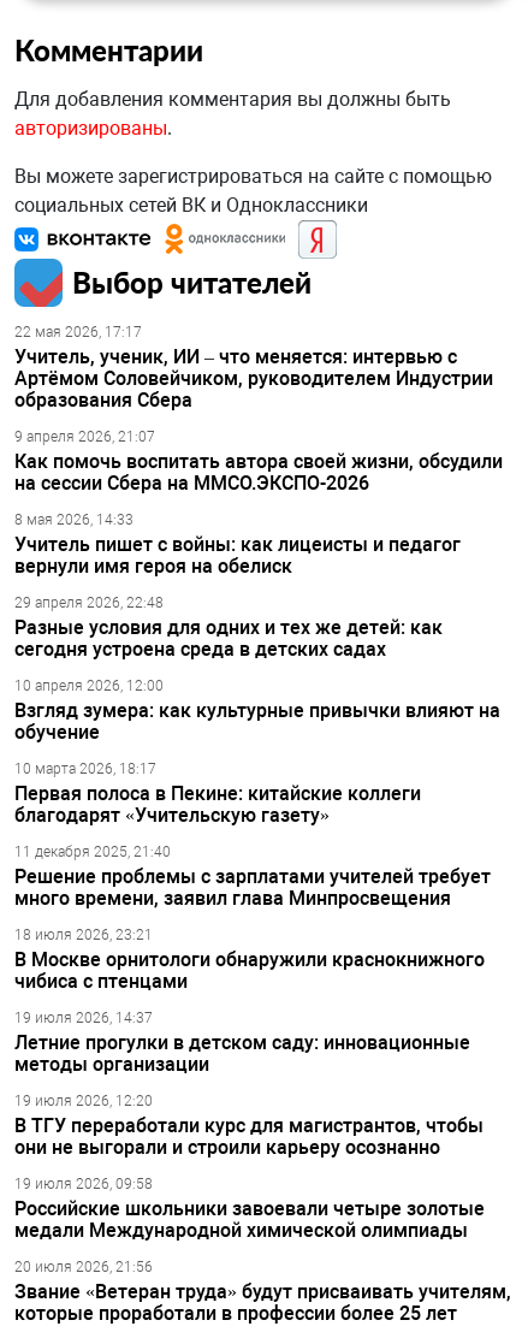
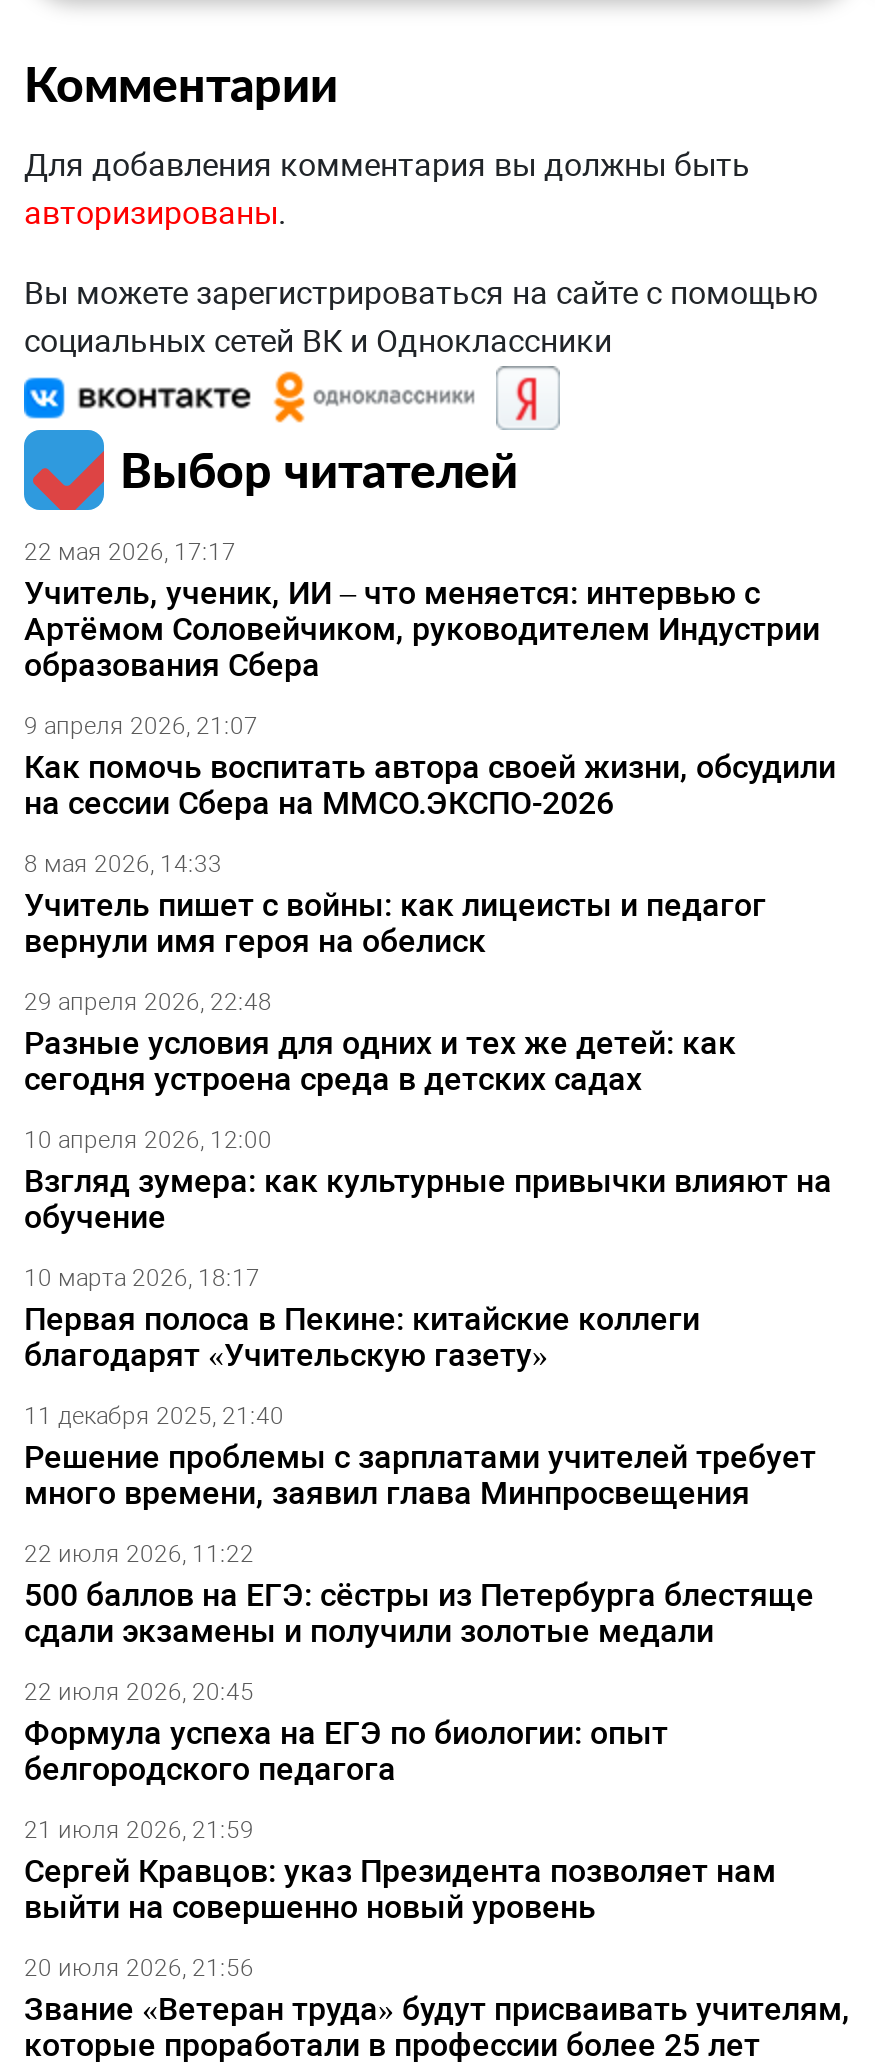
- 18 июля 2026, 23:21
- В Москве орнитологи обнаружили краснокнижного
- чибиса с птенцами
- 19 июля 2026, 14:37
- Летние прогулки в детском саду: инновационные
- методы организации
- 19 июля 2026, 12:20
- В ТГУ переработали курс для магистрантов, чтобы
- они не выгорали и строили карьеру осознанно
- 19 июля 2026, 09:58
- Российские школьники завоевали четыре золотые
- медали Международной химической олимпиады
+ 22 июля 2026, 11:22
+ 500 баллов на ЕГЭ: сёстры из Петербурга блестяще
+ сдали экзамены и получили золотые медали
+ 22 июля 2026, 20:45
+ Формула успеха на ЕГЭ по биологии: опыт
+ белгородского педагога
+ 21 июля 2026, 21:59
+ Сергей Кравцов: указ Президента позволяет нам
+ выйти на совершенно новый уровень
